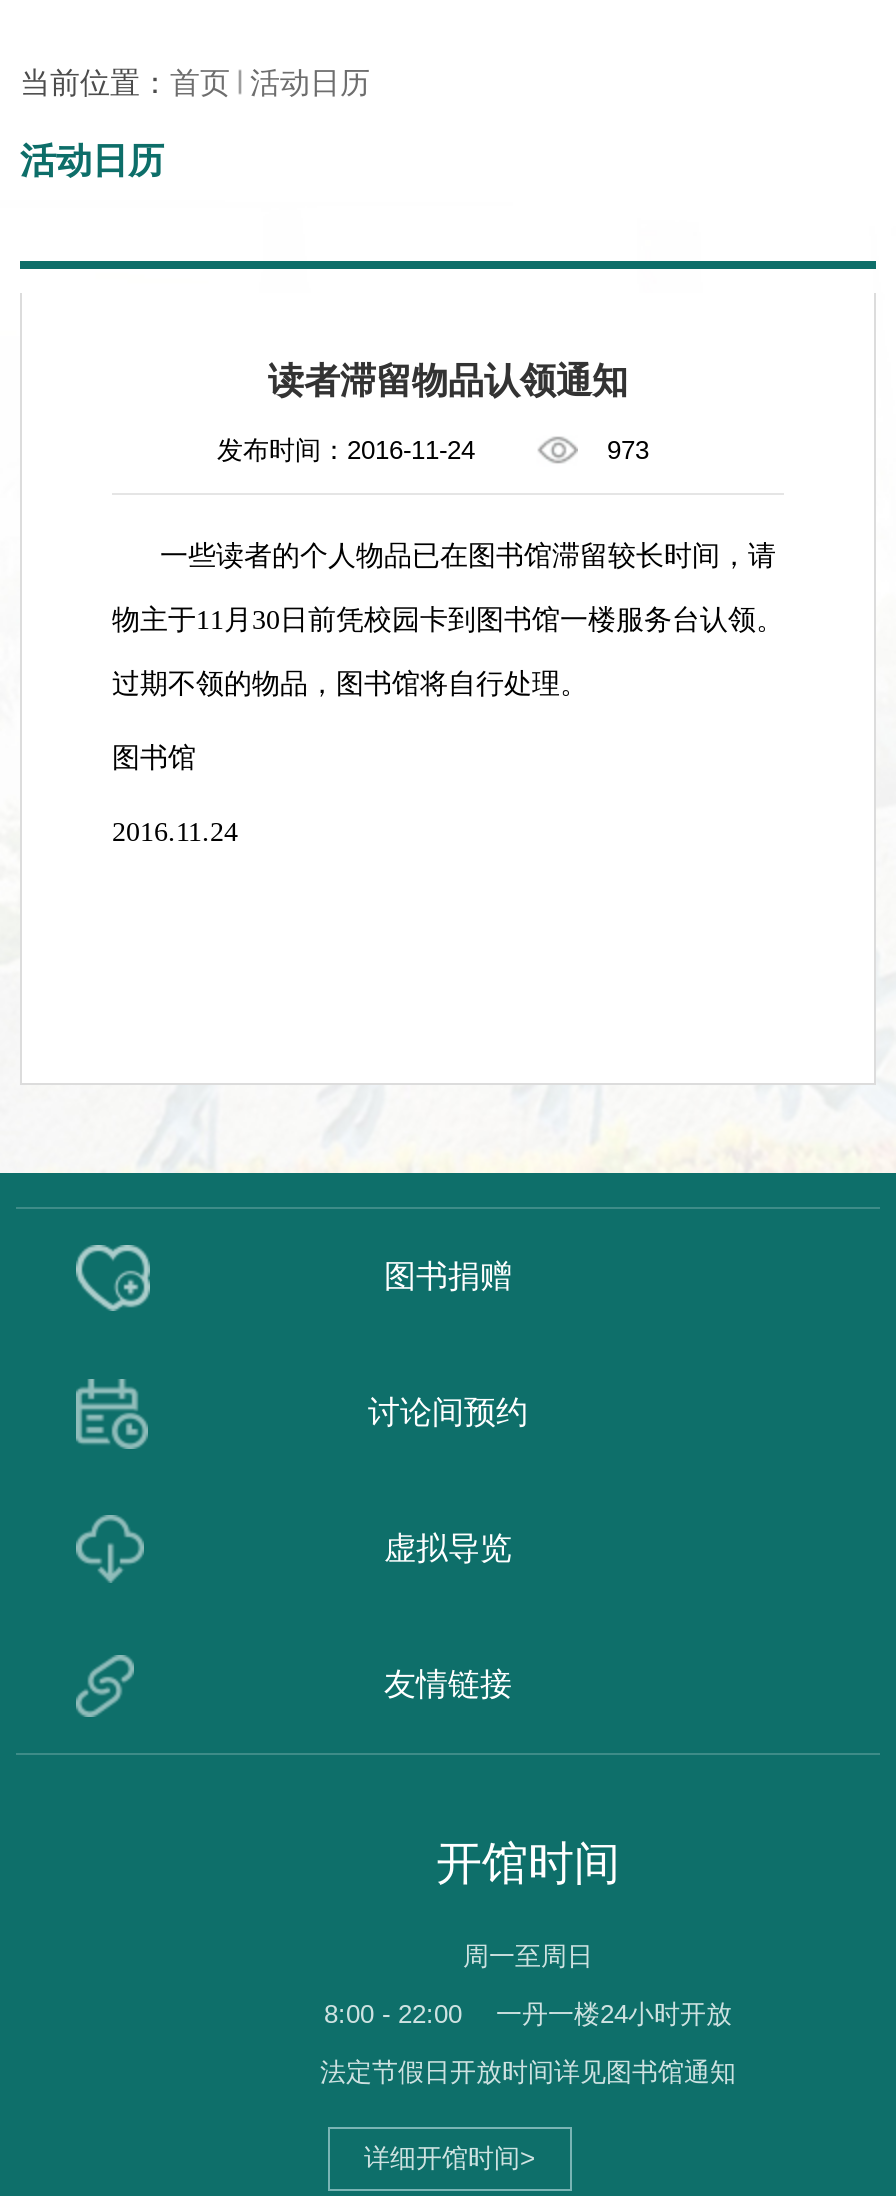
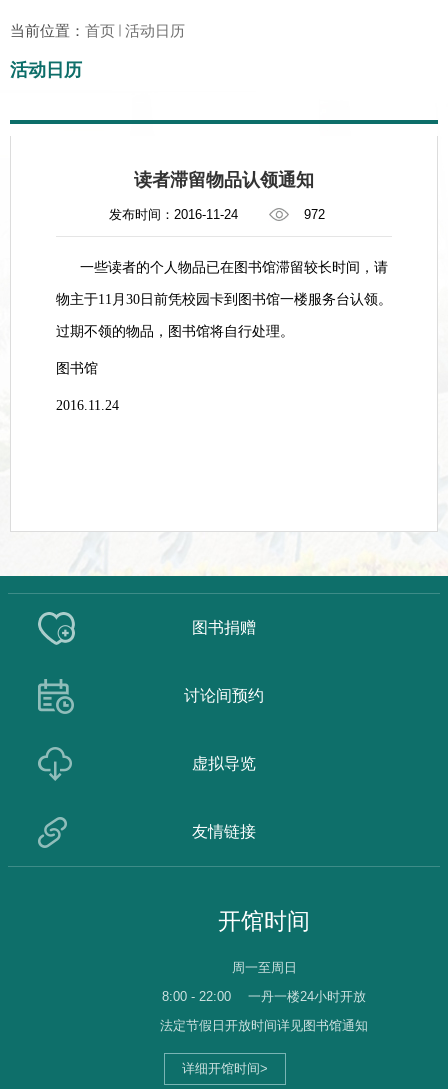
- 973
+ 972
